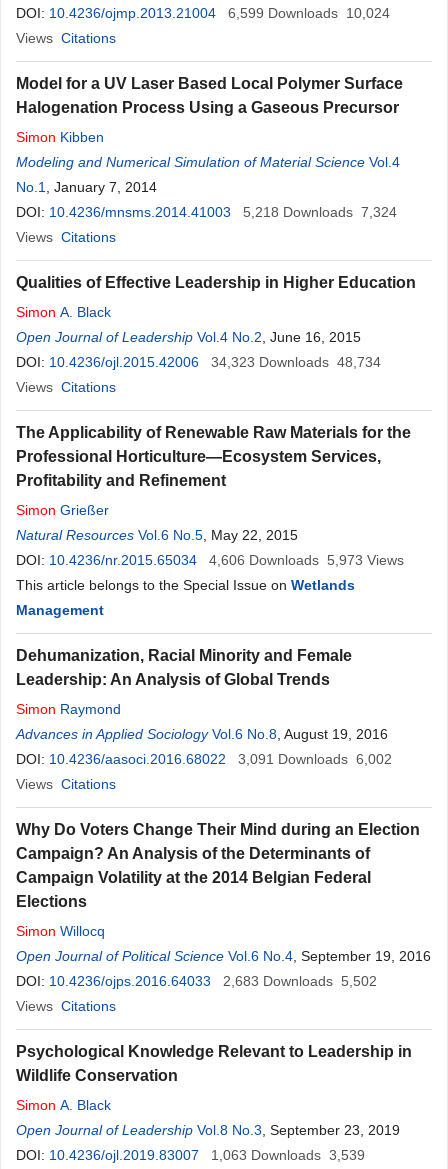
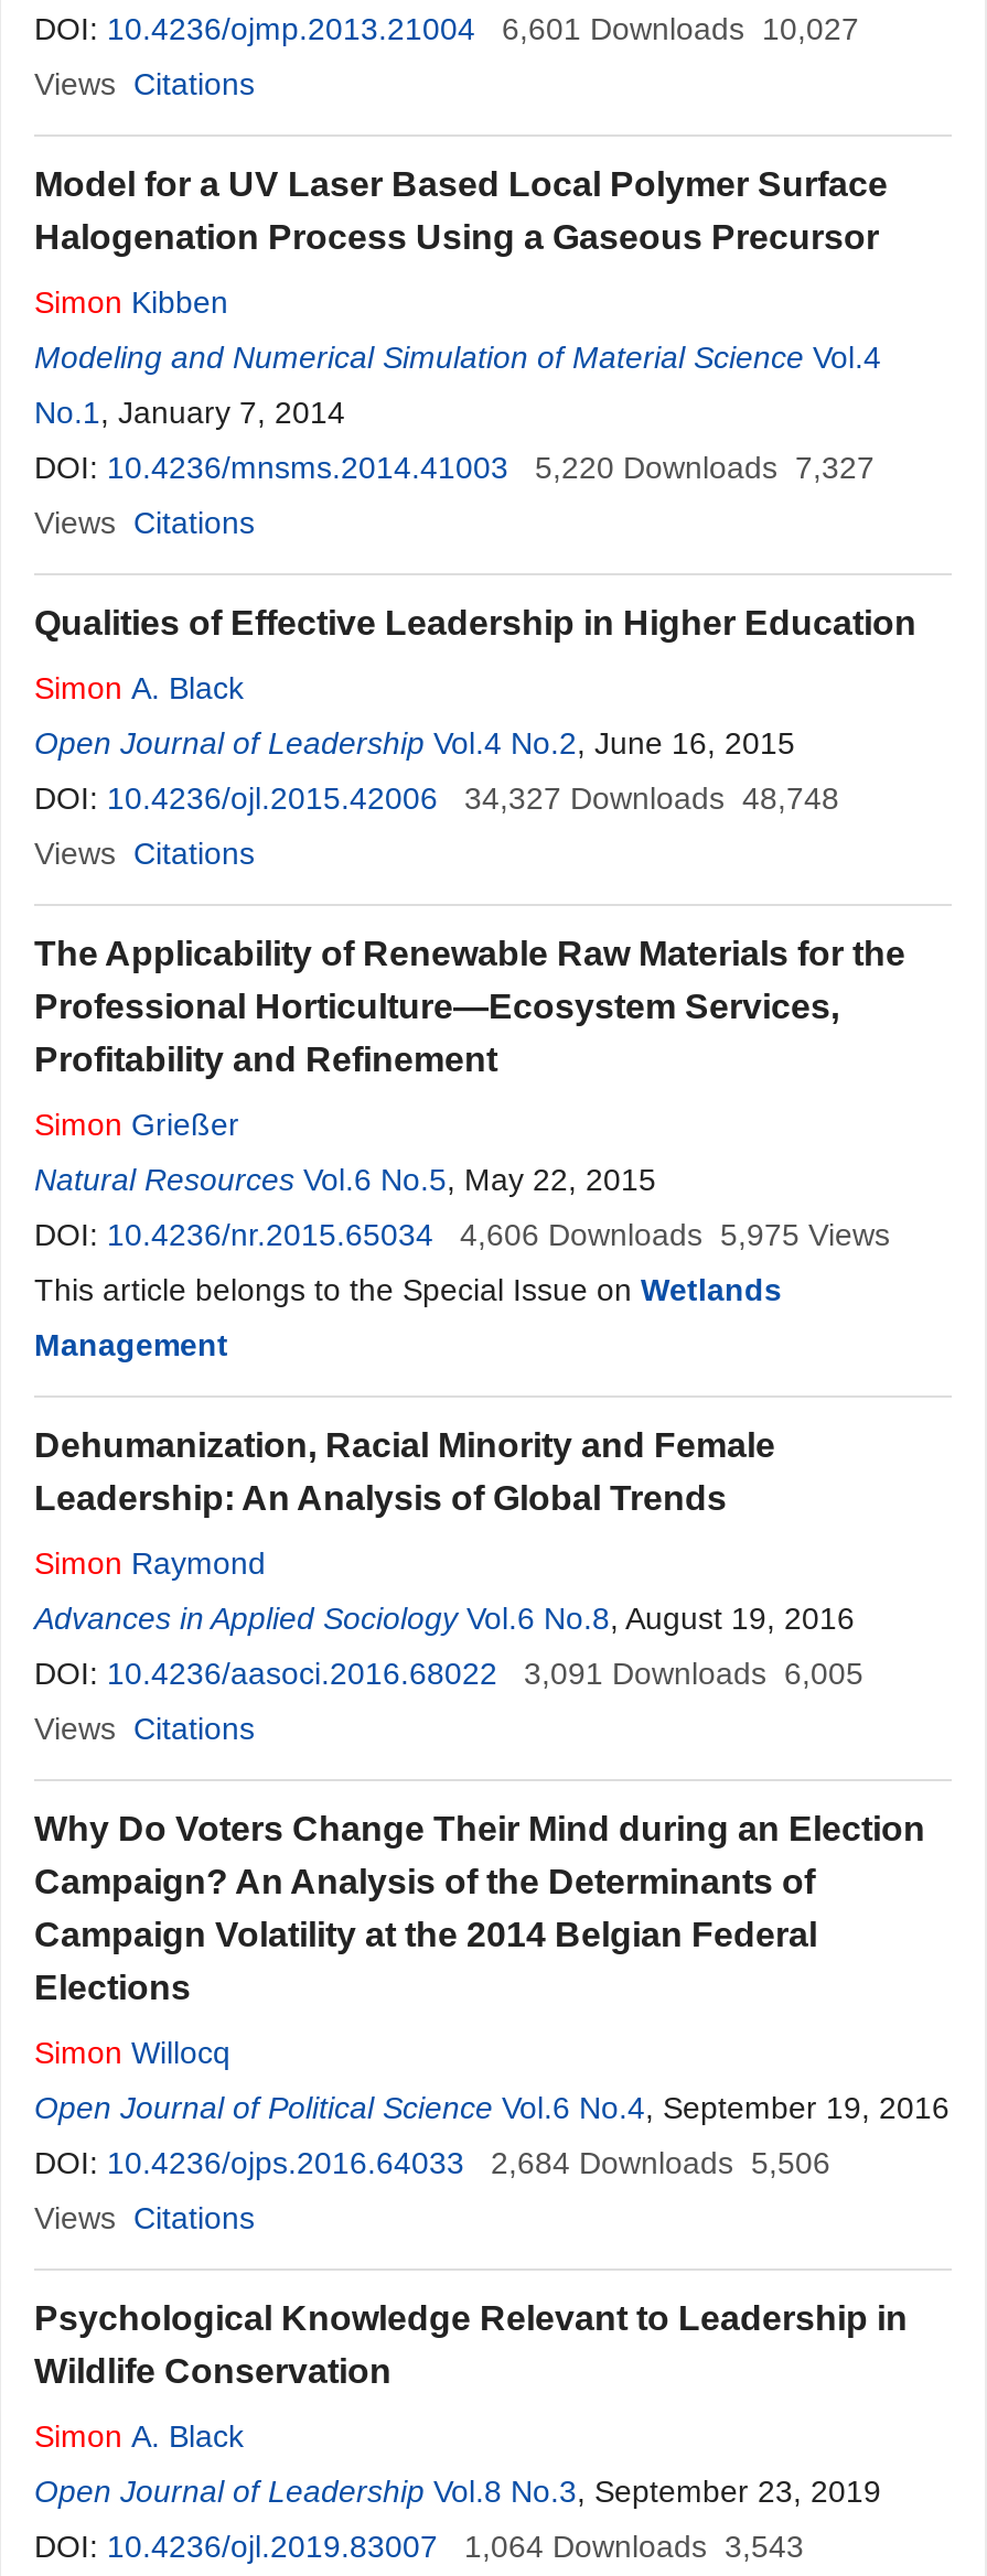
- DOI: 10.4236/ojmp.2013.21004 6,599 Downloads 10,024
+ DOI: 10.4236/ojmp.2013.21004 6,601 Downloads 10,027

- DOI: 10.4236/mnsms.2014.41003 5,218 Downloads 7,324
+ DOI: 10.4236/mnsms.2014.41003 5,220 Downloads 7,327

- DOI: 10.4236/ojl.2015.42006 34,323 Downloads 48,734
+ DOI: 10.4236/ojl.2015.42006 34,327 Downloads 48,748

- 4,606 Downloads 5,973 Views
+ 4,606 Downloads 5,975 Views

- DOI: 10.4236/aasoci.2016.68022 3,091 Downloads 6,002
+ DOI: 10.4236/aasoci.2016.68022 3,091 Downloads 6,005

- DOI: 10.4236/ojps.2016.64033 2,683 Downloads 5,502
+ DOI: 10.4236/ojps.2016.64033 2,684 Downloads 5,506

- DOI: 10.4236/ojl.2019.83007 1,063 Downloads 3,539
+ DOI: 10.4236/ojl.2019.83007 1,064 Downloads 3,543
